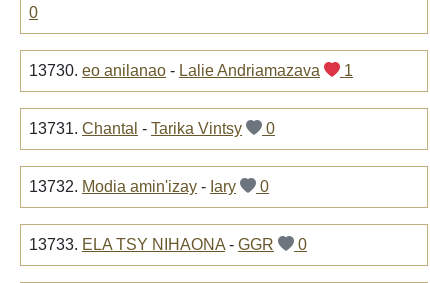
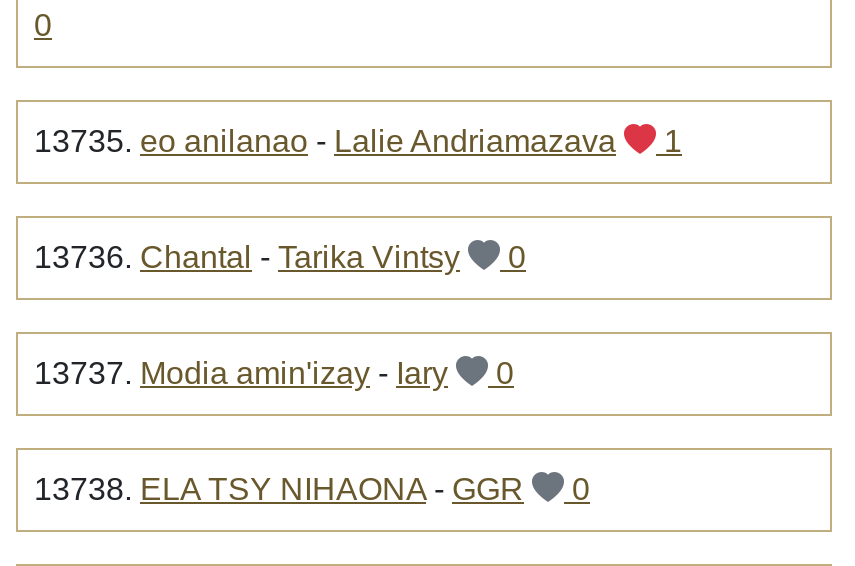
- 13730. eo anilanao - Lalie Andriamazava
+ 13735. eo anilanao - Lalie Andriamazava

- 13731. Chantal - Tarika Vintsy
+ 13736. Chantal - Tarika Vintsy

- 13732. Modia amin'izay - Iary
+ 13737. Modia amin'izay - Iary

- 13733. ELA TSY NIHAONA - GGR
+ 13738. ELA TSY NIHAONA - GGR
